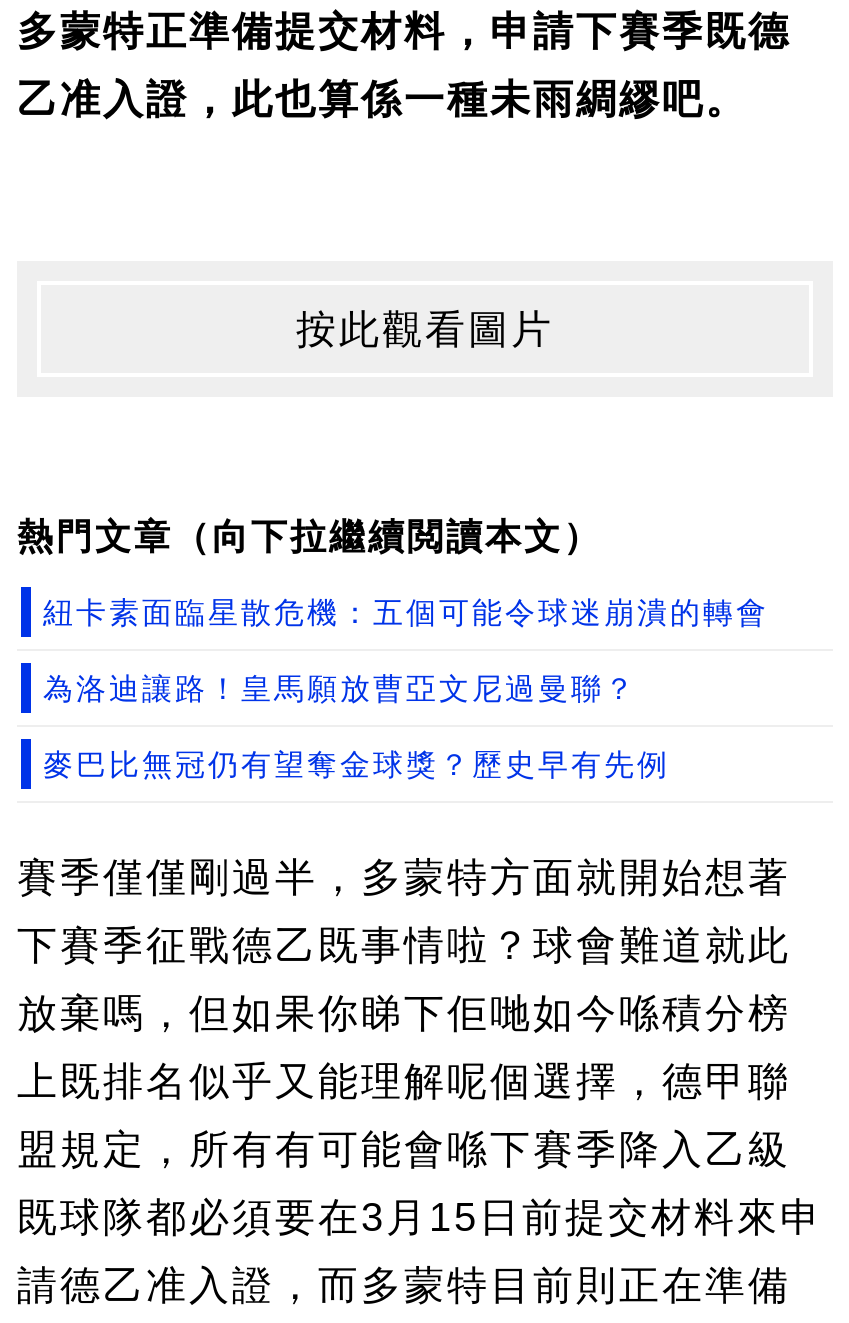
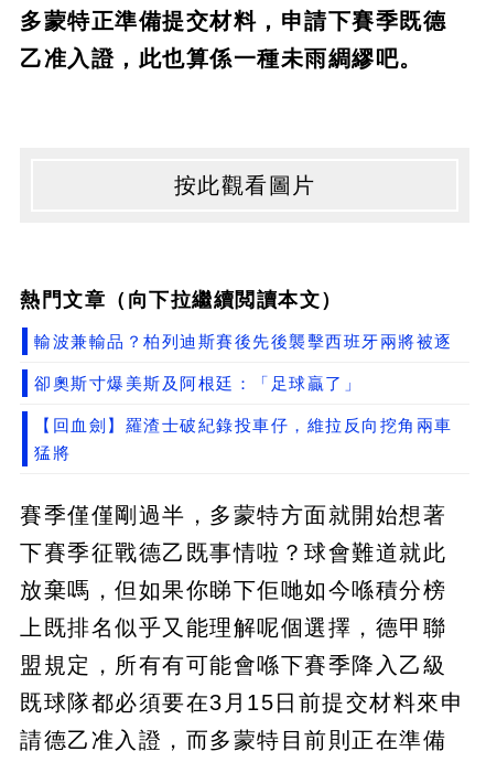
- 紐卡素面臨星散危機：五個可能令球迷崩潰的轉會
- 為洛迪讓路！皇馬願放曹亞文尼過曼聯？
- 麥巴比無冠仍有望奪金球獎？歷史早有先例
+ 輸波兼輸品？柏列迪斯賽後先後襲擊西班牙兩將被逐
+ 卻奧斯寸爆美斯及阿根廷：「足球贏了」
+ 【回血劍】羅渣士破紀錄投車仔，維拉反向挖角兩車
+ 猛將
